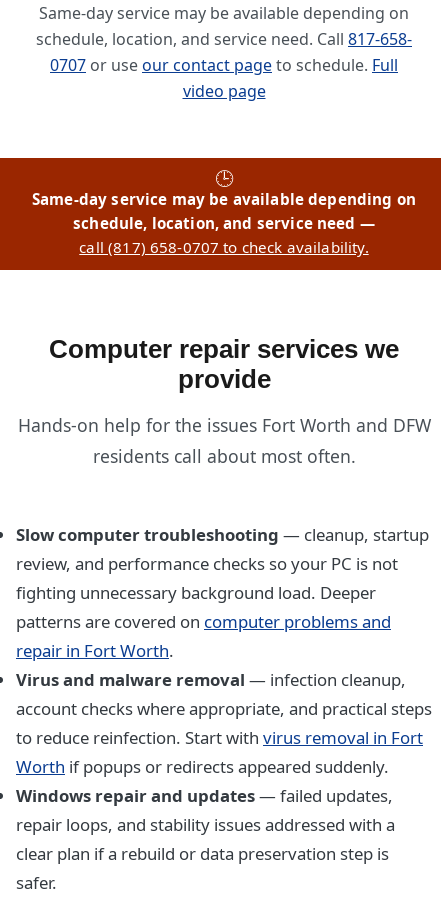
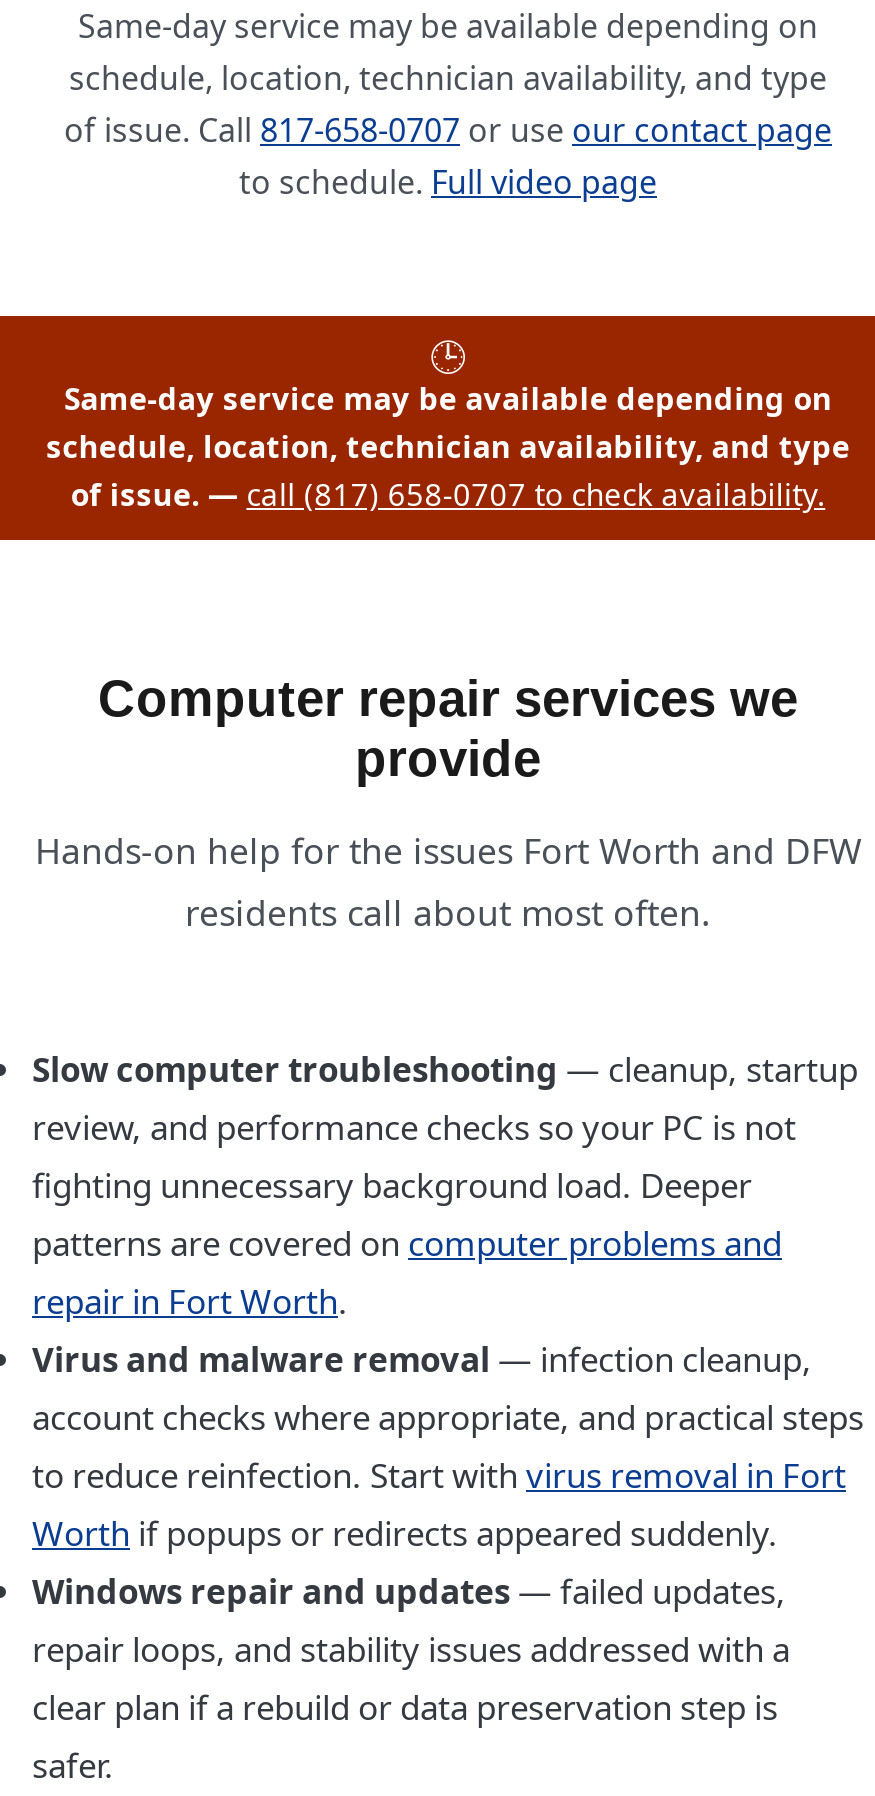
- schedule, location, and service need. Call 817-658-
- 0707 or use our contact page to schedule. Full
- video page
+ schedule, location, technician availability, and type
+ of issue. Call 817-658-0707 or use our contact page
+ to schedule. Full video page

- schedule, location, and service need —
- call (817) 658-0707 to check availability.
+ schedule, location, technician availability, and type
+ of issue. — call (817) 658-0707 to check availability.
